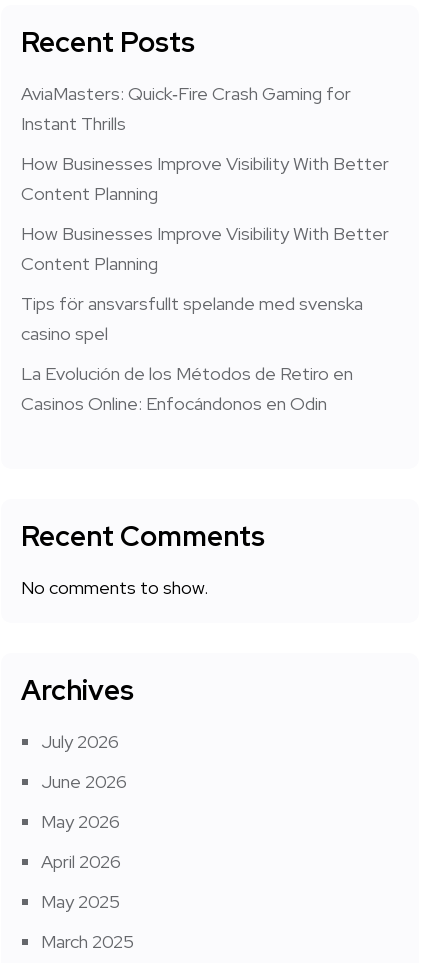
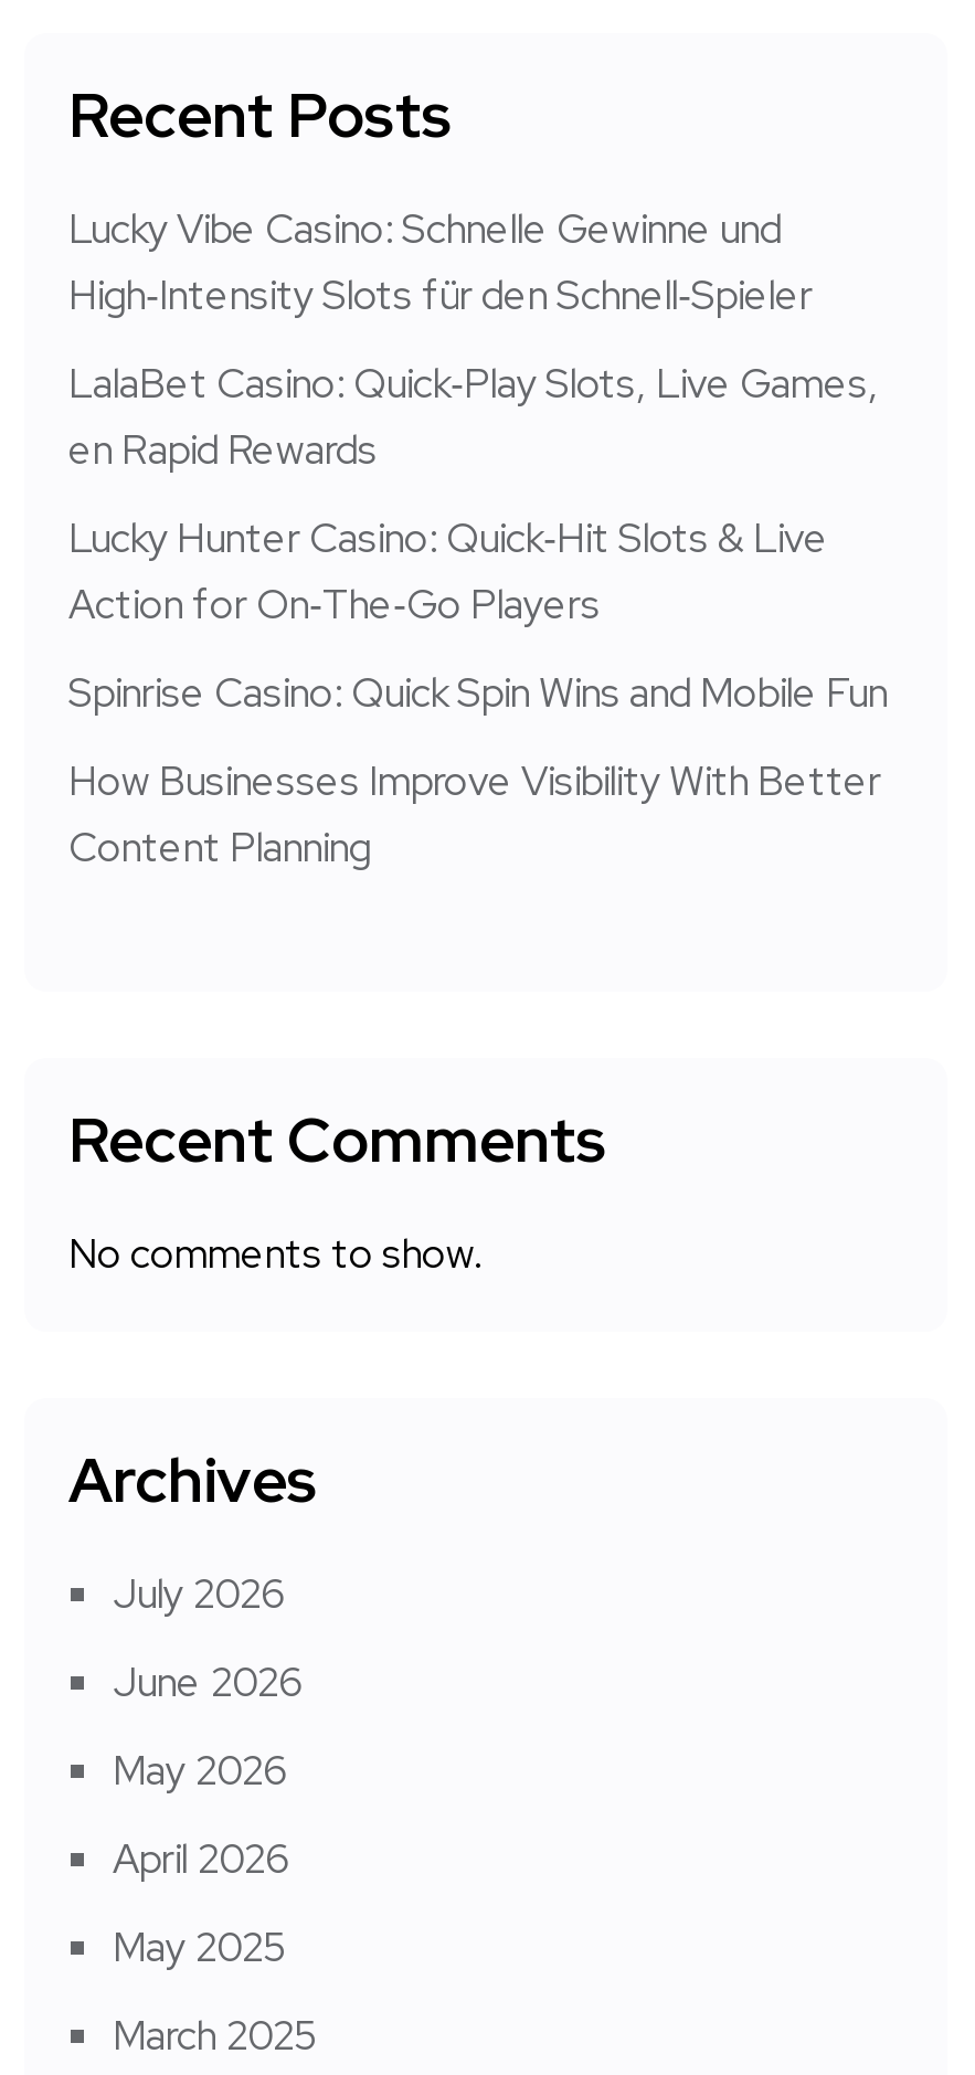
- AviaMasters: Quick‑Fire Crash Gaming for
- Instant Thrills
+ Lucky Vibe Casino: Schnelle Gewinne und
+ High‑Intensity Slots für den Schnell‑Spieler
+ LalaBet Casino: Quick‑Play Slots, Live Games,
+ en Rapid Rewards
+ Lucky Hunter Casino: Quick‑Hit Slots & Live
+ Action for On‑The‑Go Players
+ Spinrise Casino: Quick Spin Wins and Mobile Fun

moved down: How Businesses Improve Visibility With Better | Content Planning

- How Businesses Improve Visibility With Better
- Content Planning
- Tips för ansvarsfullt spelande med svenska
- casino spel
- La Evolución de los Métodos de Retiro en
- Casinos Online: Enfocándonos en Odin
